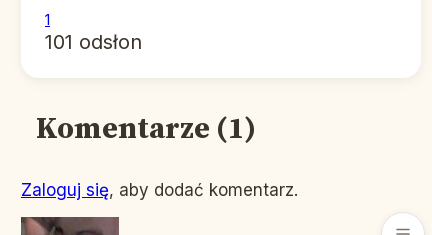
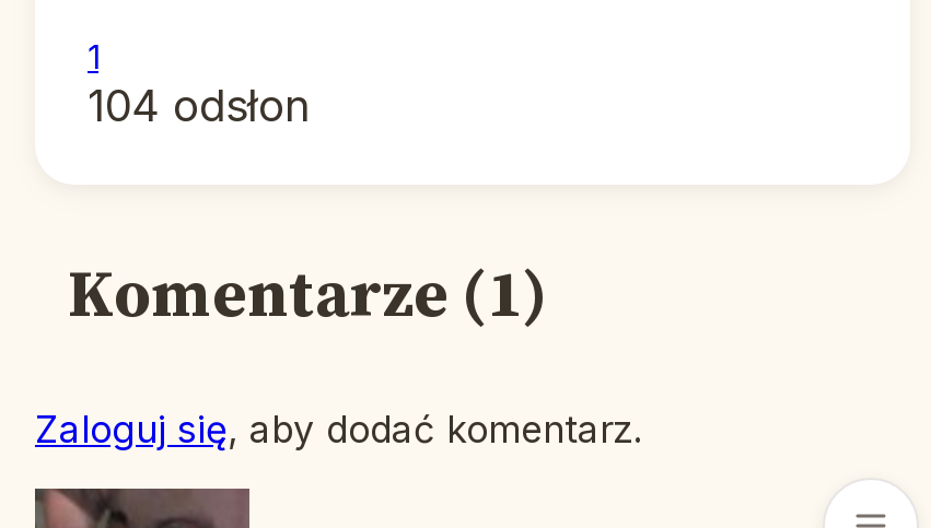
- 101 odsłon
+ 104 odsłon
